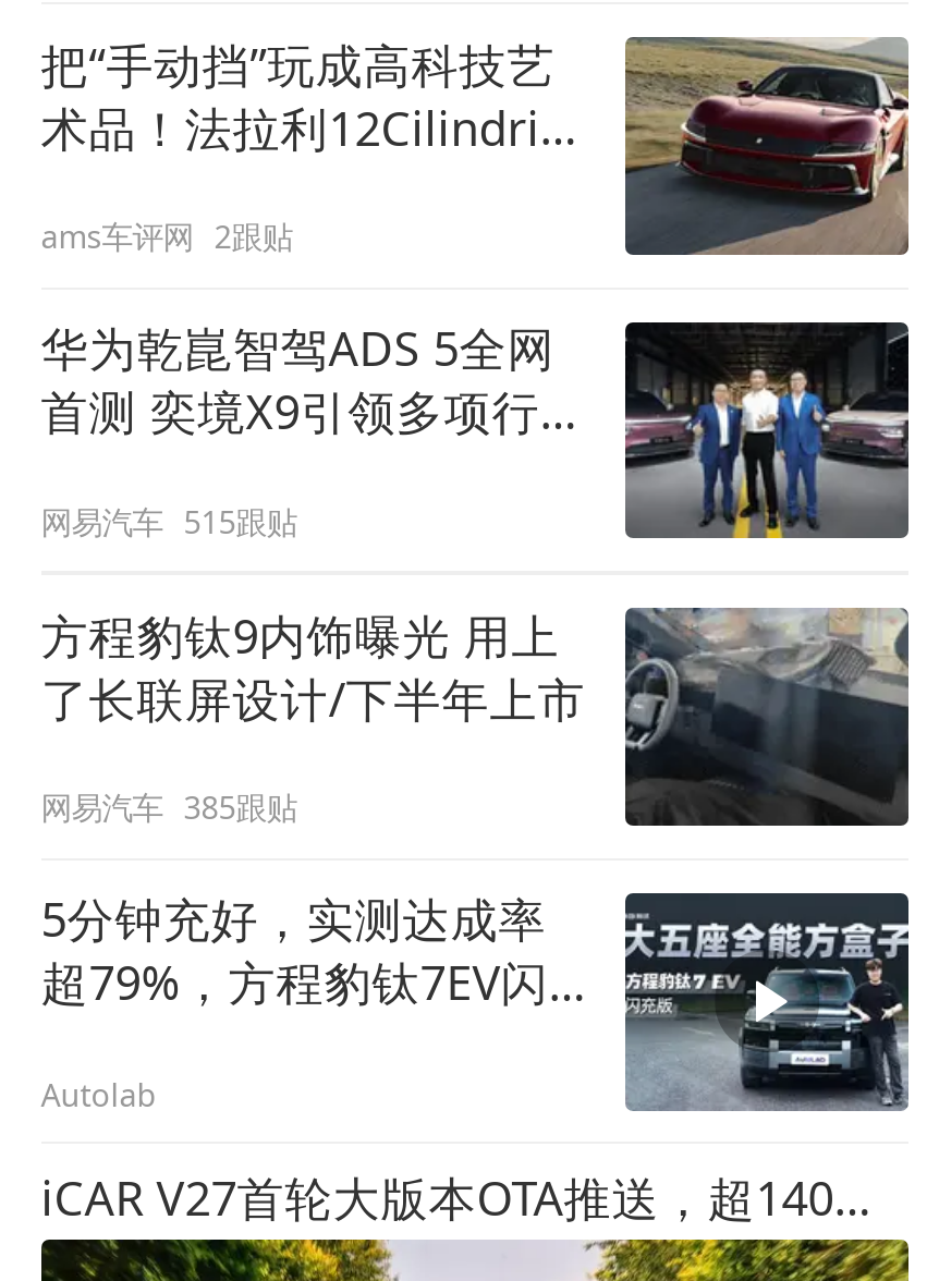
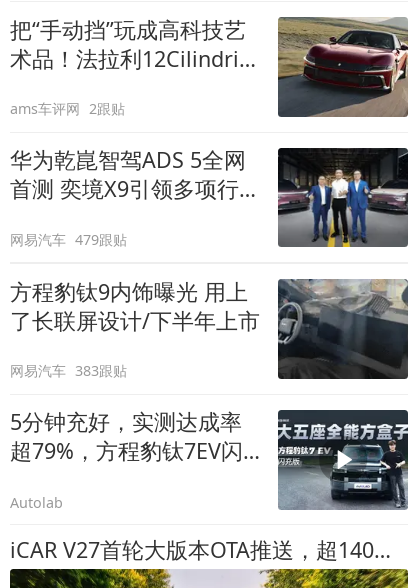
- 网易汽车 515跟贴
+ 网易汽车 479跟贴

- 网易汽车 385跟贴
+ 网易汽车 383跟贴
